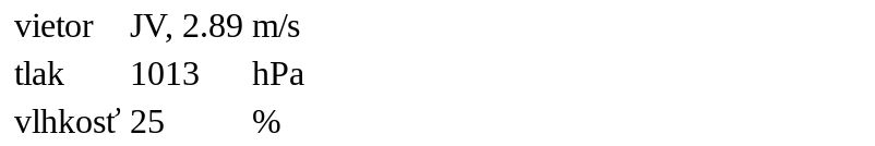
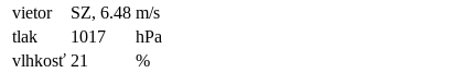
- vietor JV, 2.89 m/s
+ vietor SZ, 6.48 m/s

- tlak 1013 hPa
+ tlak 1017 hPa

- vlhkosť 25
+ vlhkosť 21
